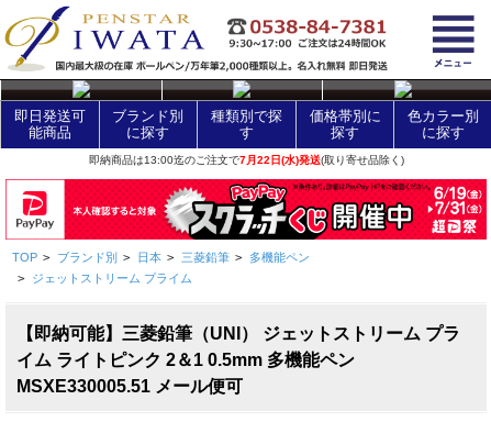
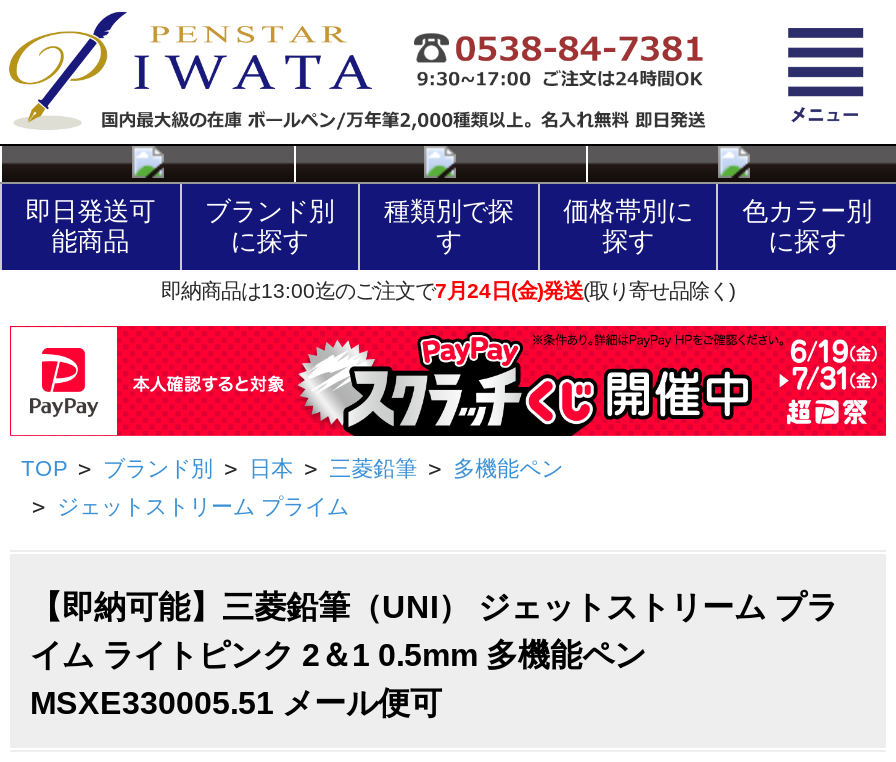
- 即納商品は13:00迄のご注文で7月22日(水)発送(取り寄せ品除く)
+ 即納商品は13:00迄のご注文で7月24日(金)発送(取り寄せ品除く)
